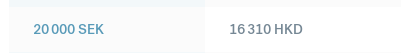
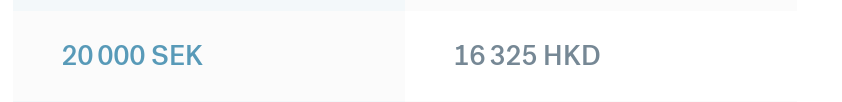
- 16 310 HKD
+ 16 325 HKD
